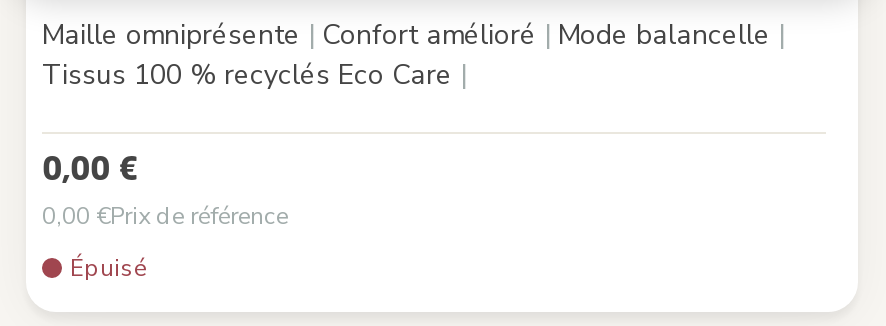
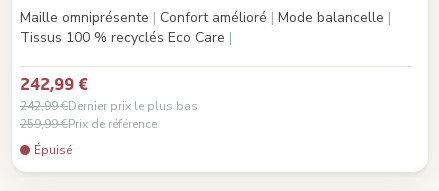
- 0,00 €
- 0,00 €Prix de référence
+ 242,99 €
+ 242,99 €Dernier prix le plus bas
+ 259,99 €Prix de référence
